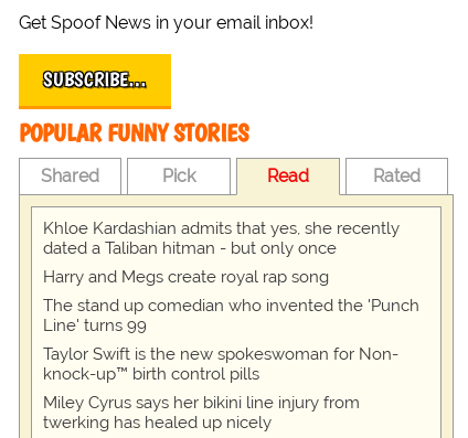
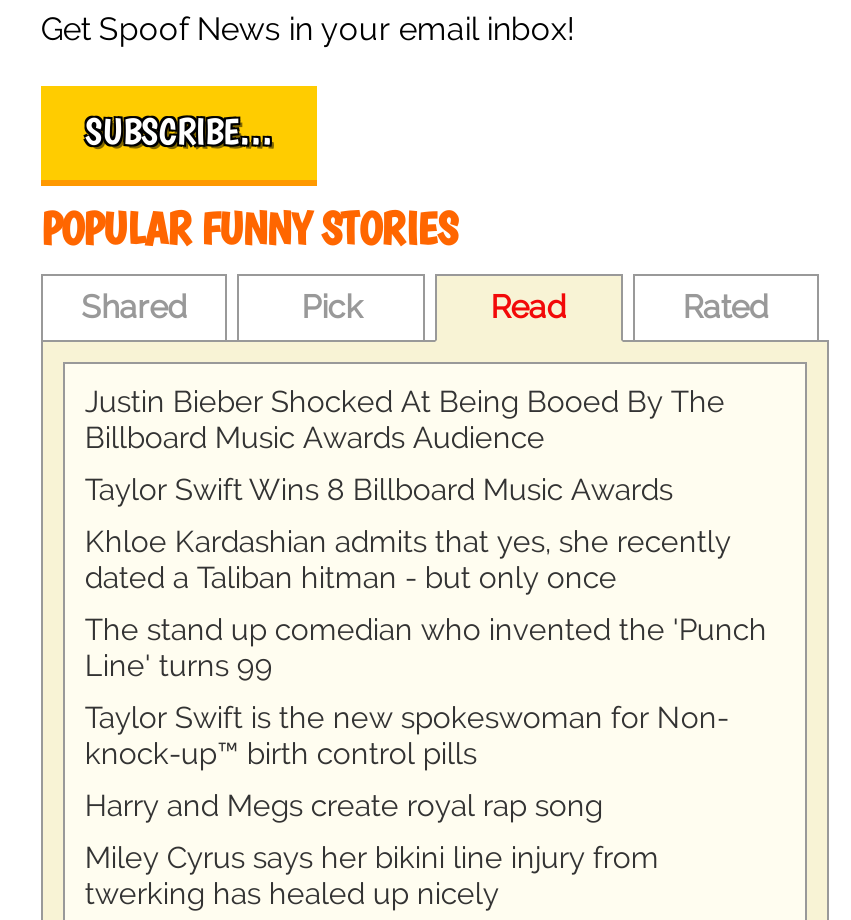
+ Justin Bieber Shocked At Being Booed By The
+ Billboard Music Awards Audience
+ Taylor Swift Wins 8 Billboard Music Awards

moved down: Harry and Megs create royal rap song
